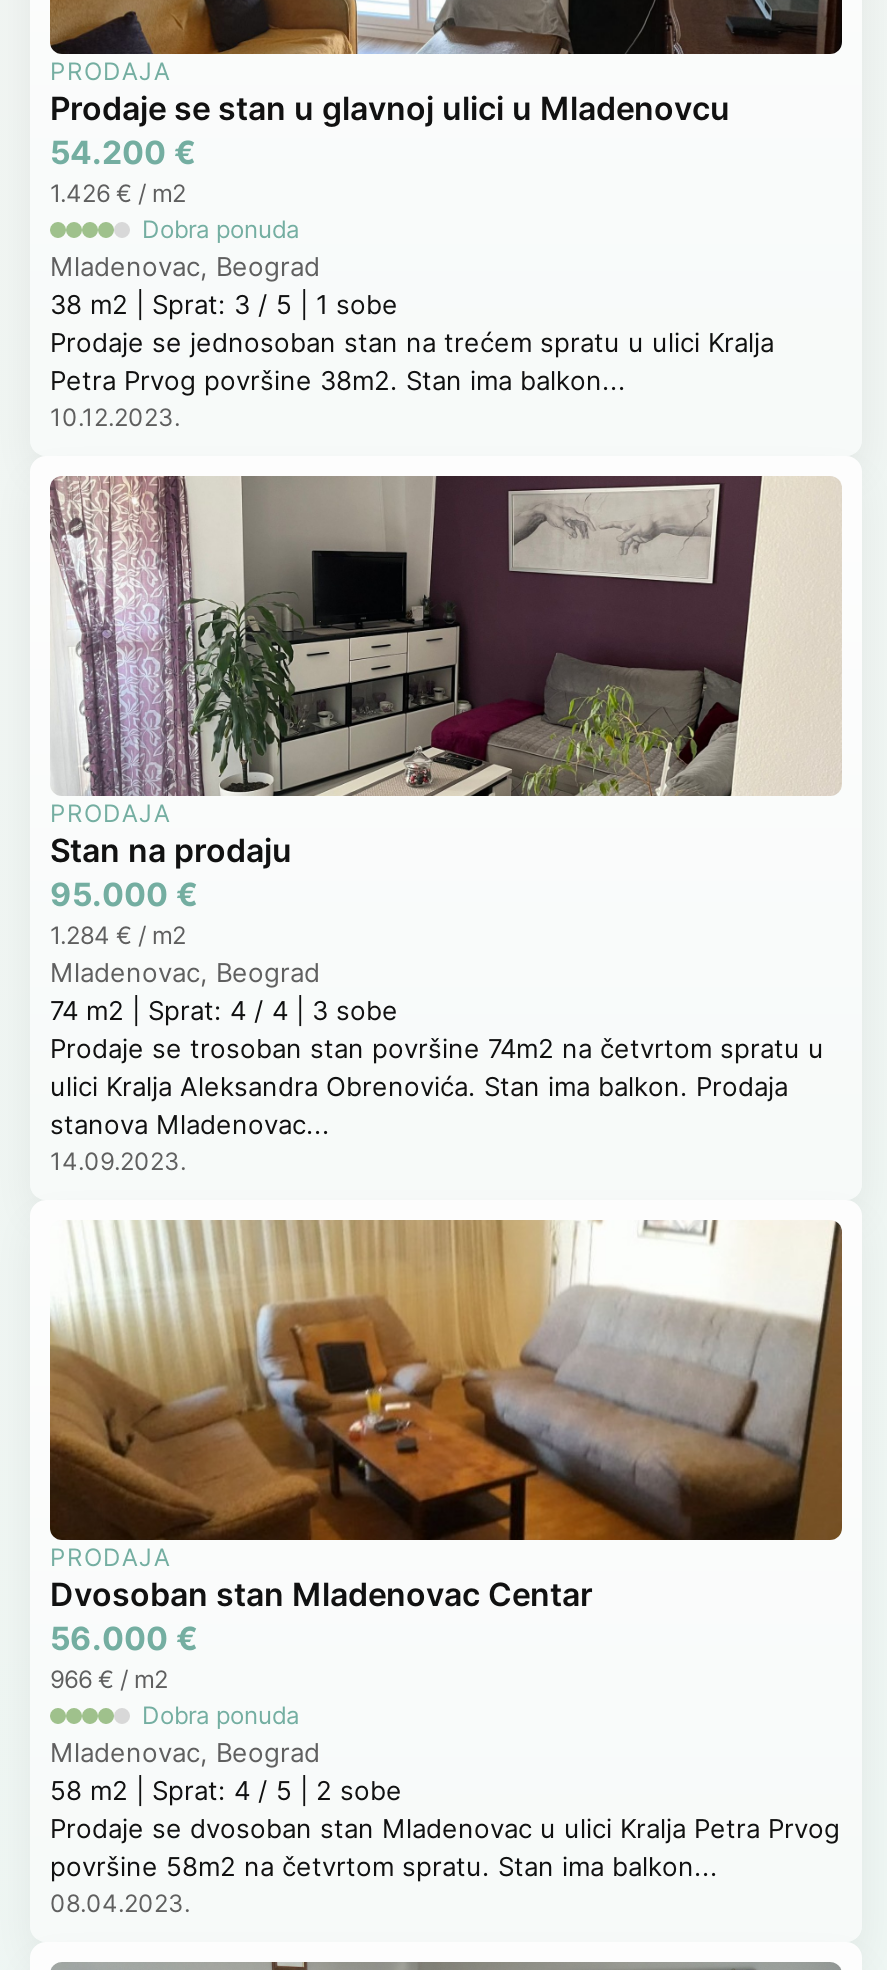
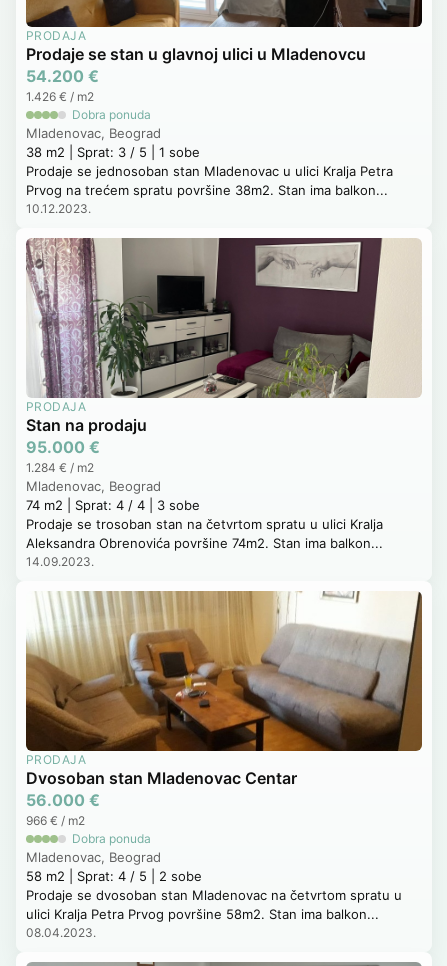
- Prodaje se jednosoban stan na trećem spratu u ulici Kralja
- Petra Prvog površine 38m2. Stan ima balkon...
+ Prodaje se jednosoban stan Mladenovac u ulici Kralja Petra
+ Prvog na trećem spratu površine 38m2. Stan ima balkon...

- Prodaje se trosoban stan površine 74m2 na četvrtom spratu u
- ulici Kralja Aleksandra Obrenovića. Stan ima balkon. Prodaja
- stanova Mladenovac...
+ Prodaje se trosoban stan na četvrtom spratu u ulici Kralja
+ Aleksandra Obrenovića površine 74m2. Stan ima balkon...

- Prodaje se dvosoban stan Mladenovac u ulici Kralja Petra Prvog
- površine 58m2 na četvrtom spratu. Stan ima balkon...
+ Prodaje se dvosoban stan Mladenovac na četvrtom spratu u
+ ulici Kralja Petra Prvog površine 58m2. Stan ima balkon...
